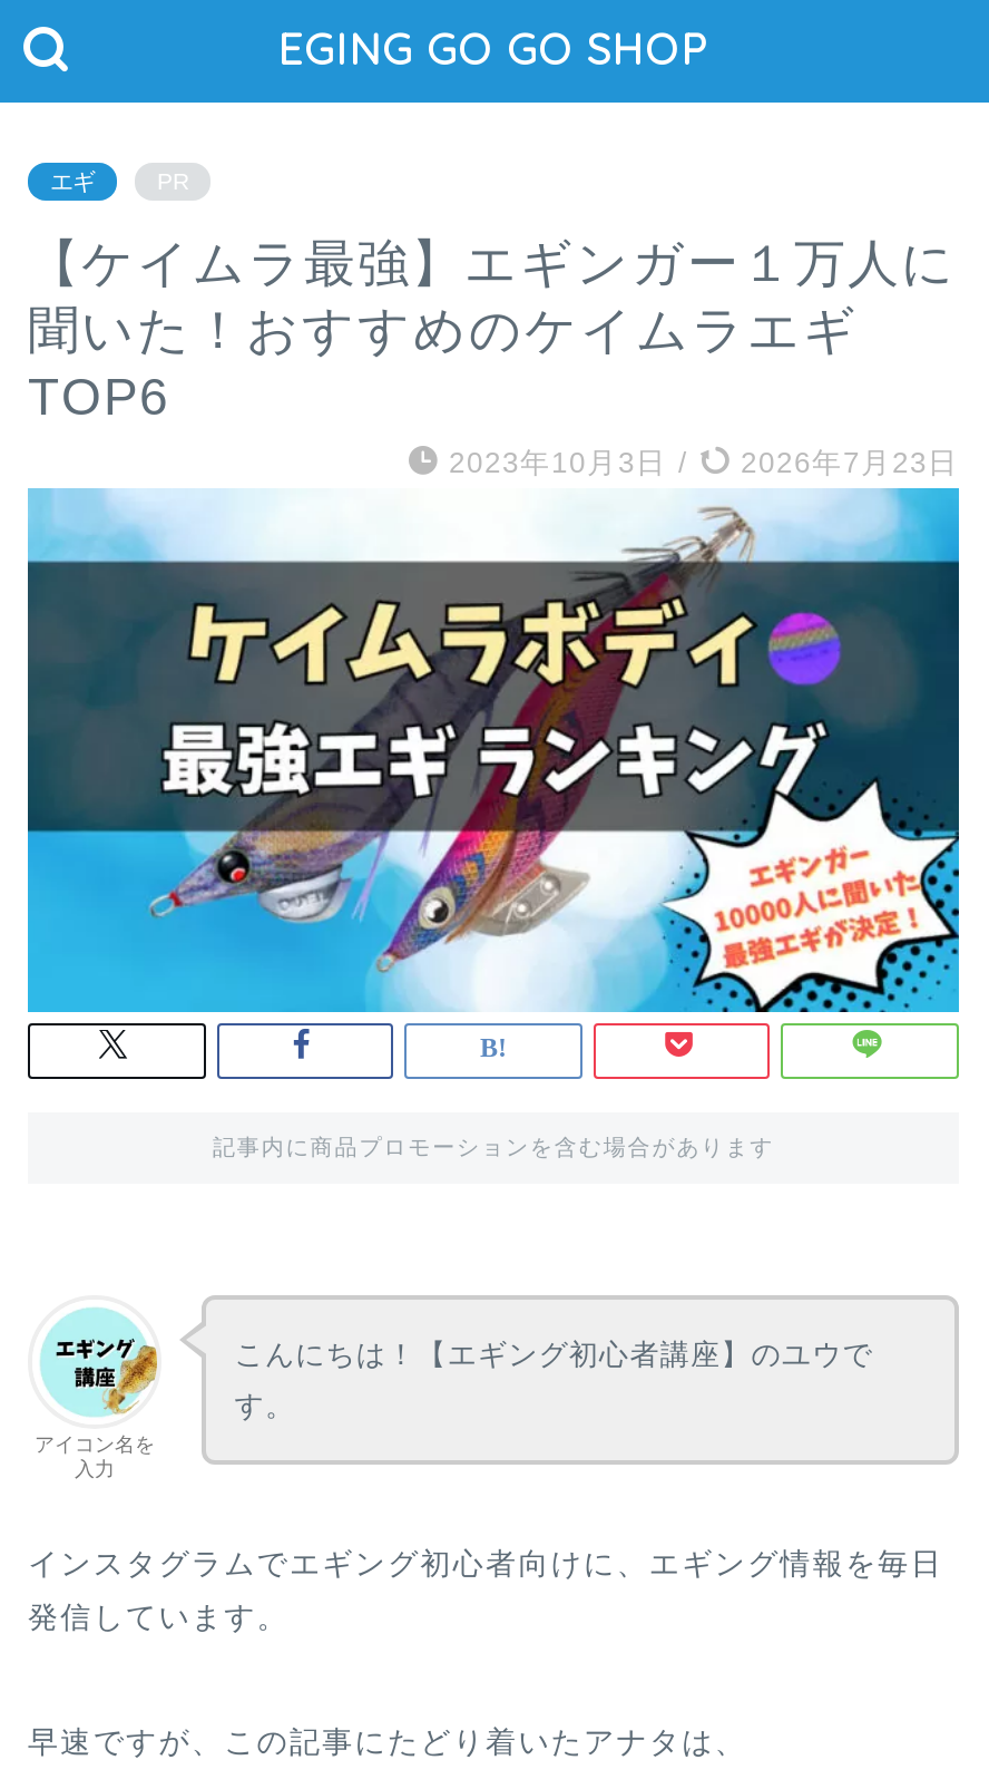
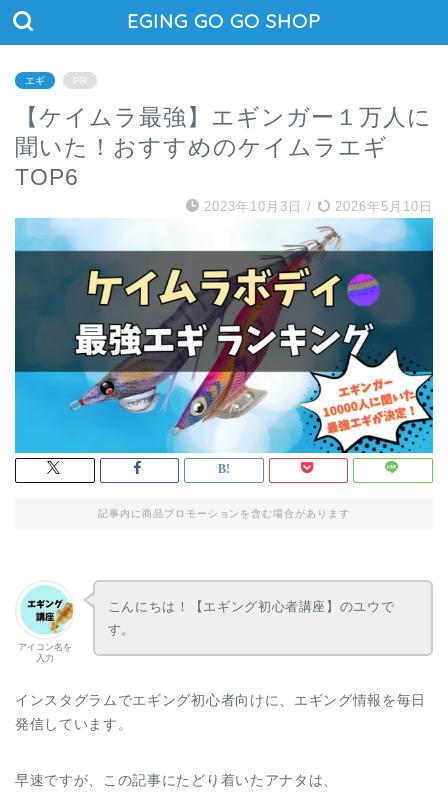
- 2023年10月3日 / 2026年7月23日
+ 2023年10月3日 / 2026年5月10日
